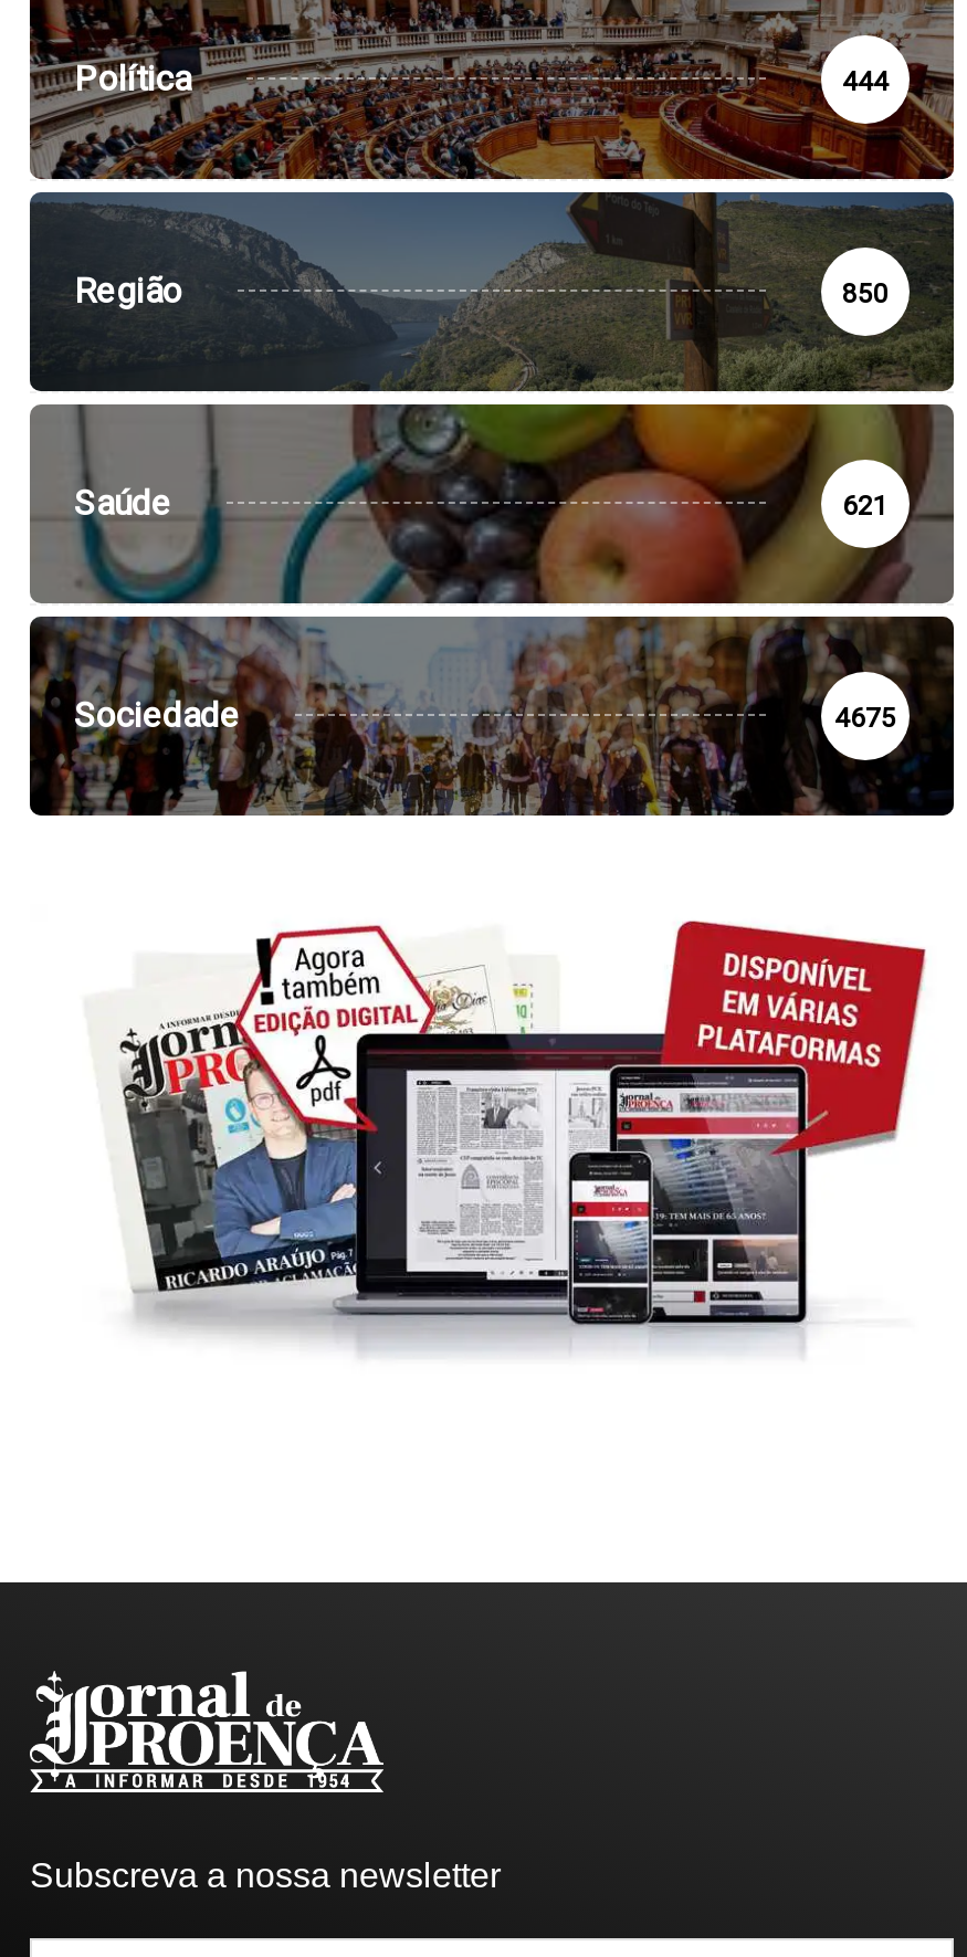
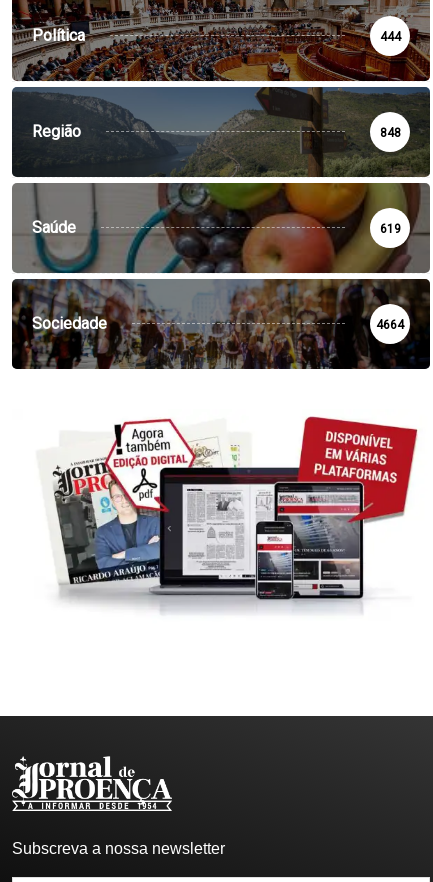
- 850
+ 848

- 621
+ 619

- 4675
+ 4664
